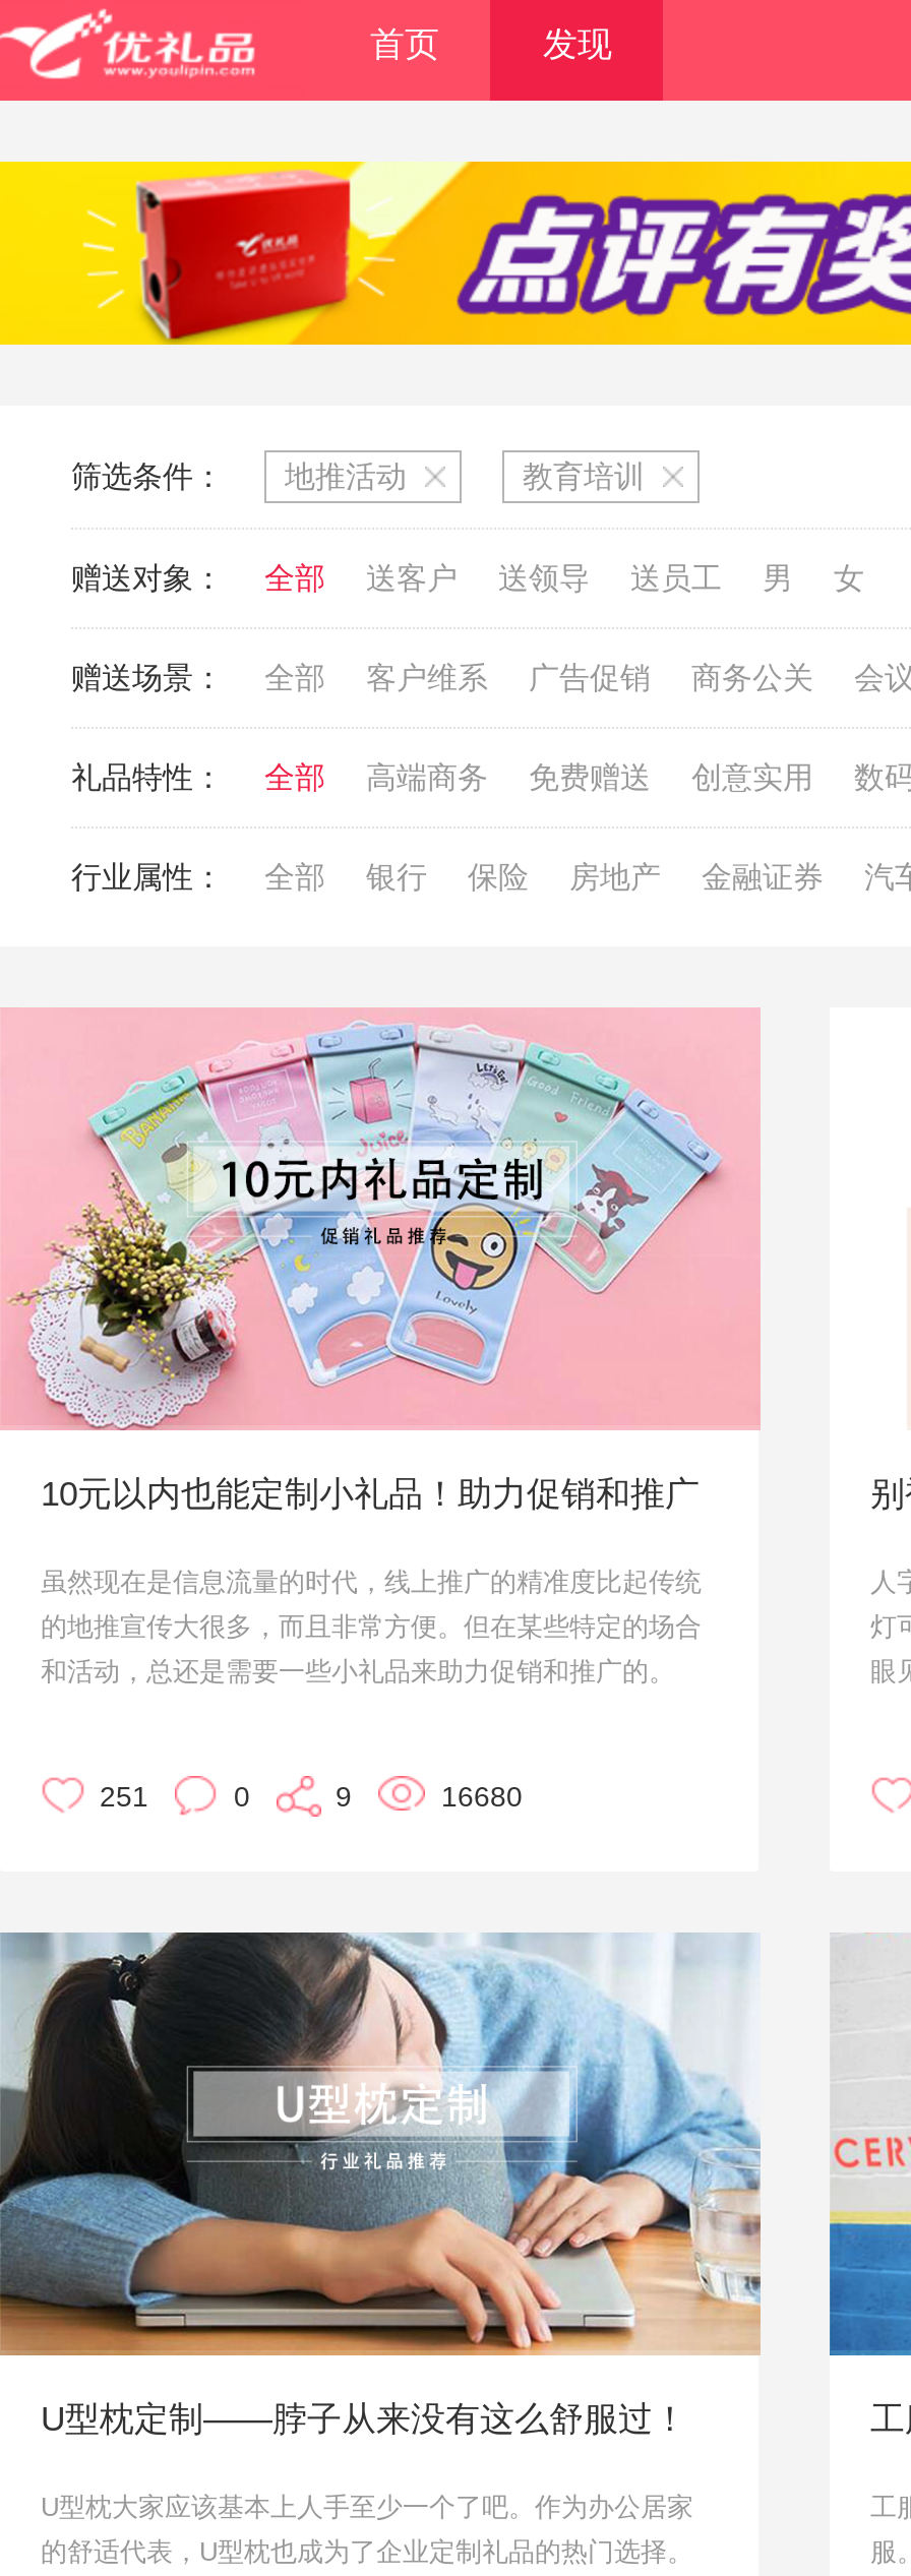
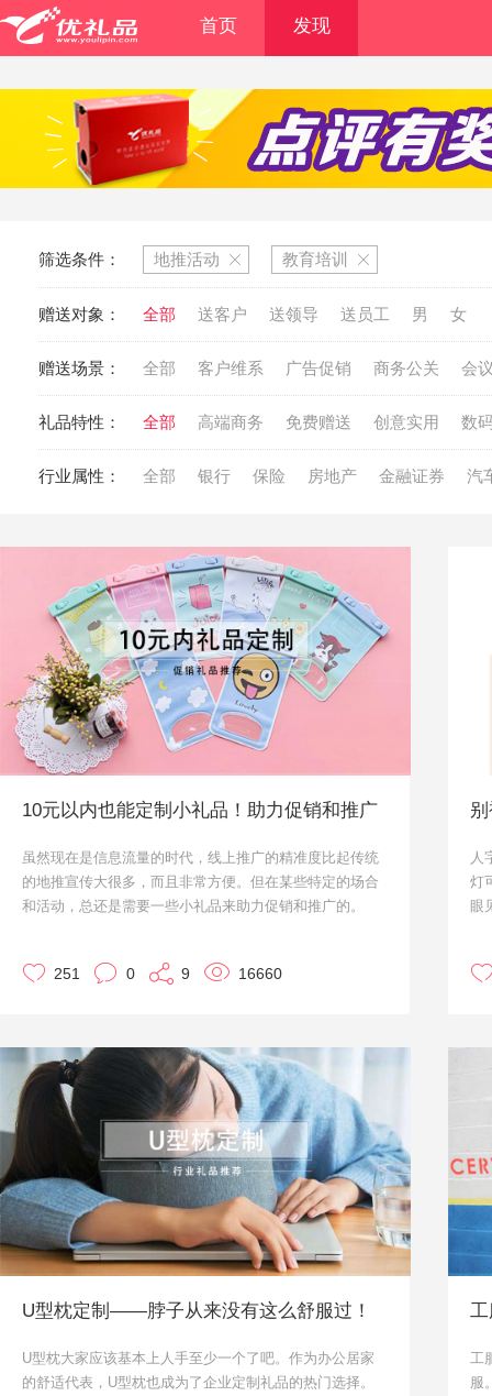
- 16680
+ 16660
